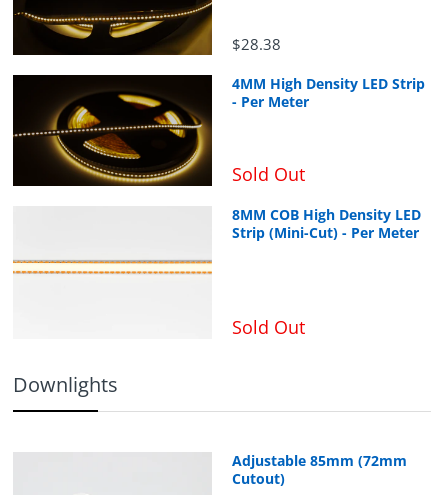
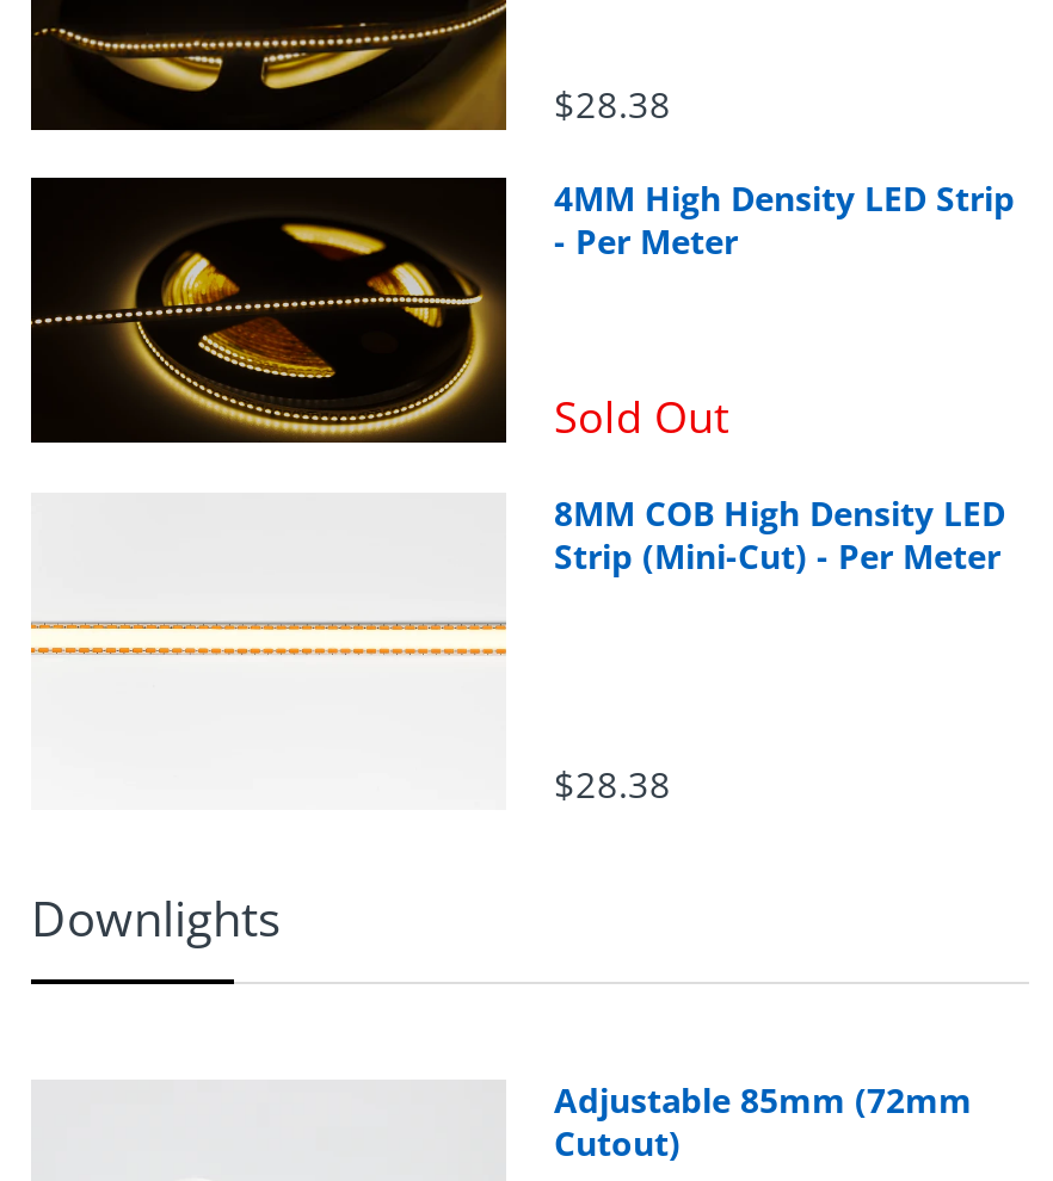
- Sold Out
+ $28.38
